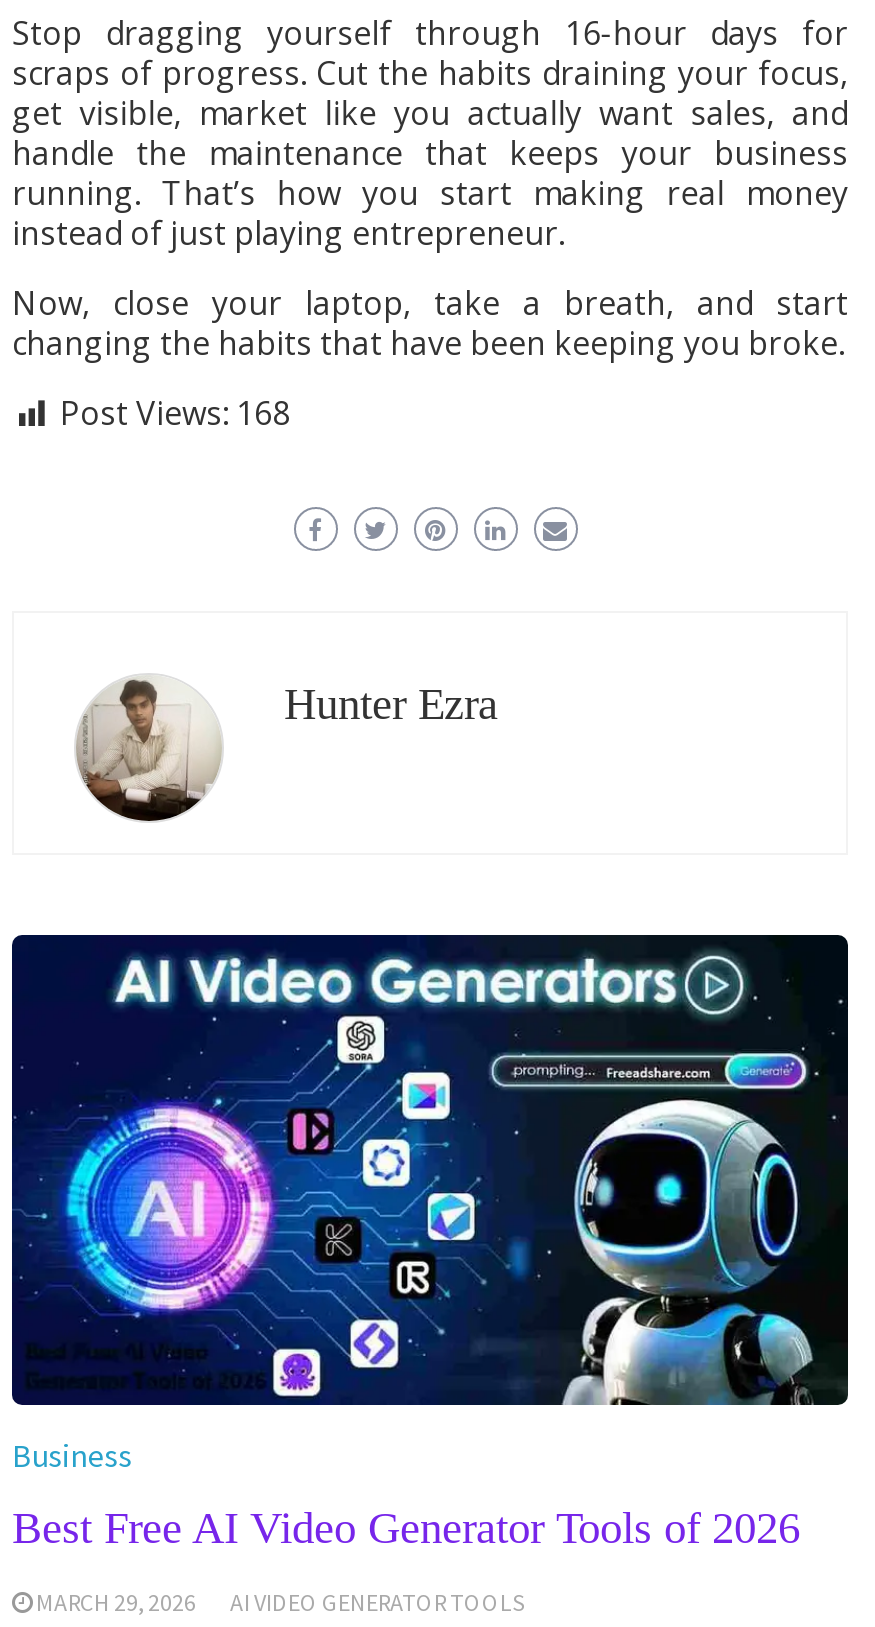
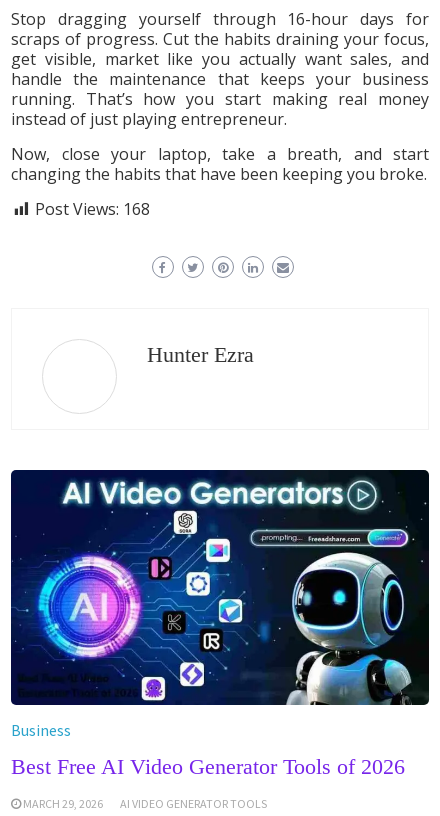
- [image]
